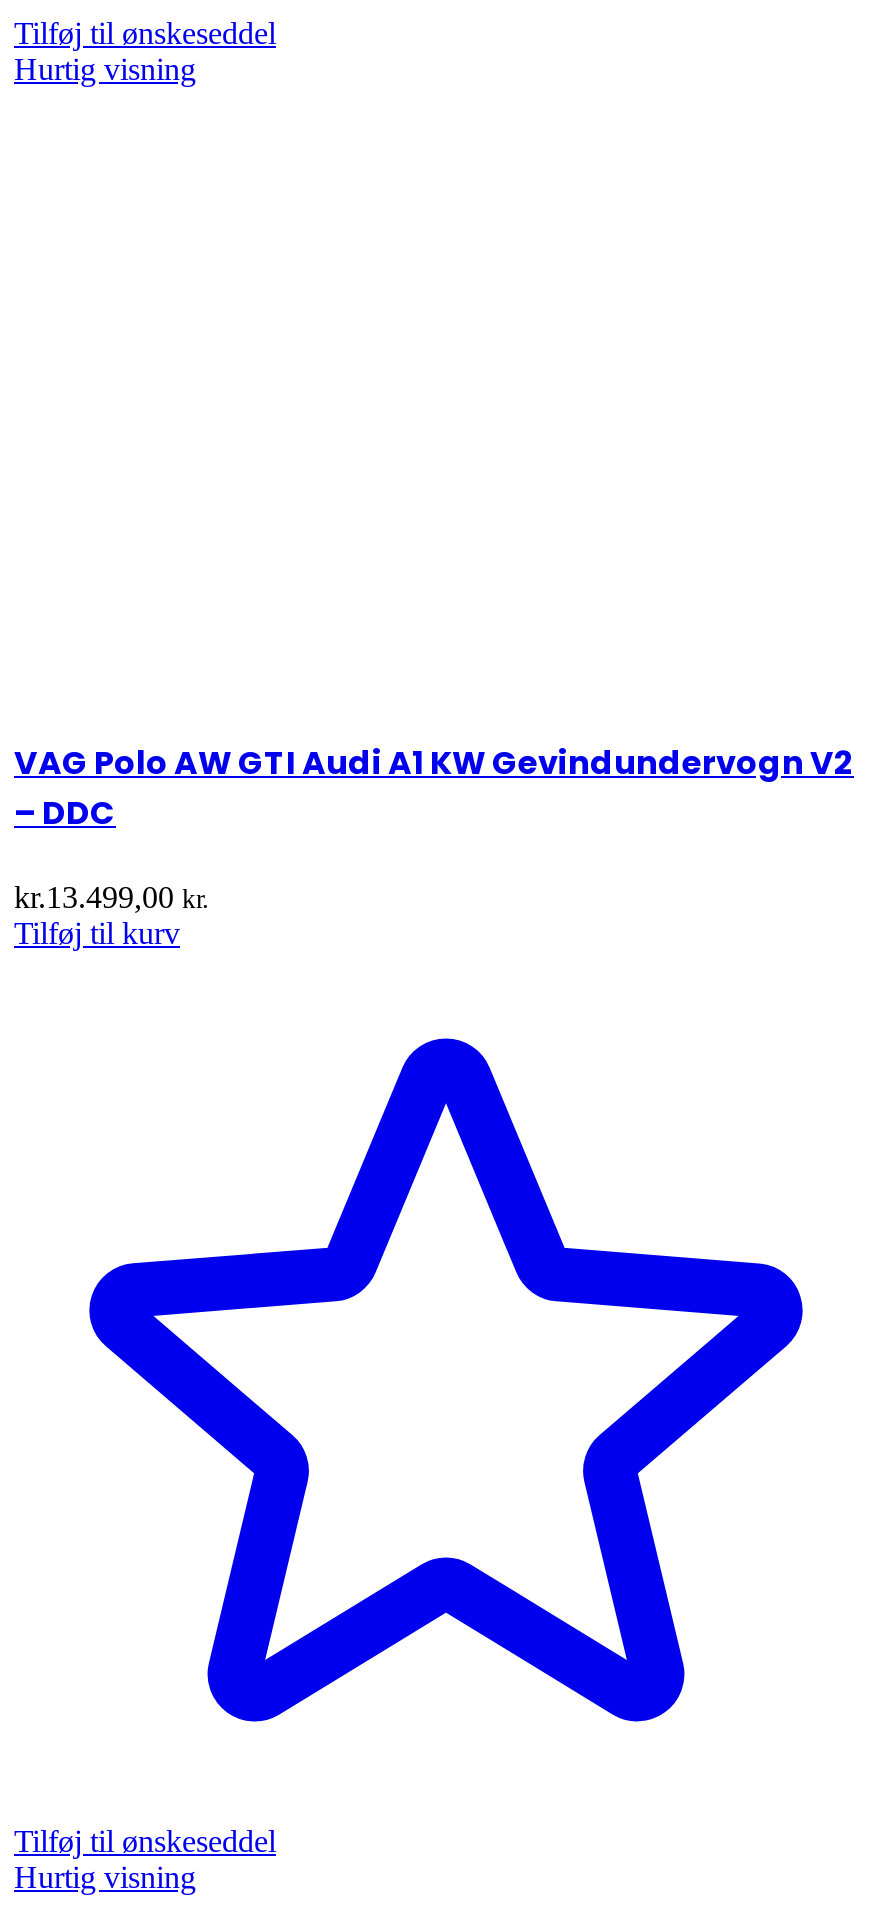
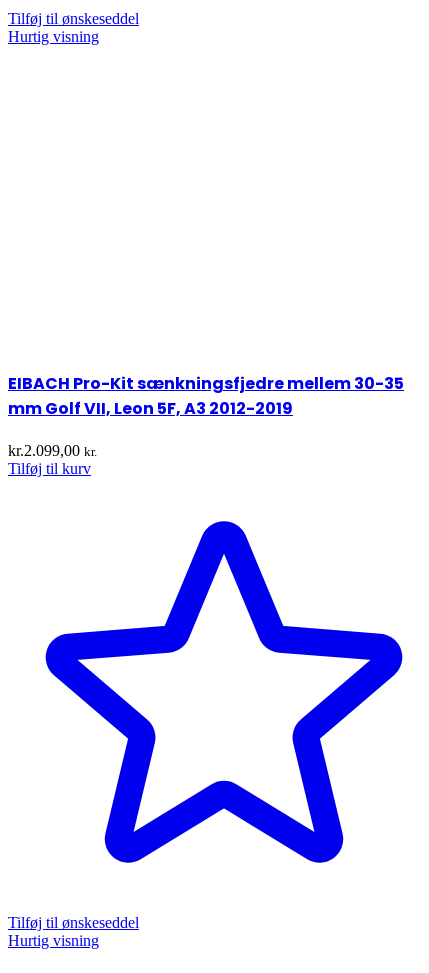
- VAG Polo AW GTI Audi A1 KW Gevindundervogn V2
- – DDC
+ EIBACH Pro-Kit sænkningsfjedre mellem 30-35
+ mm Golf VII, Leon 5F, A3 2012-2019

- kr.13.499,00 kr.
+ kr.2.099,00 kr.
